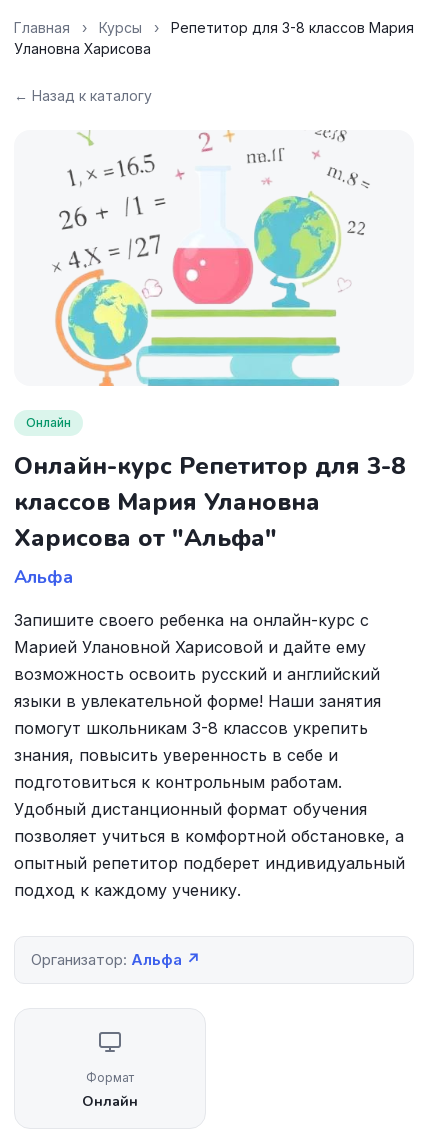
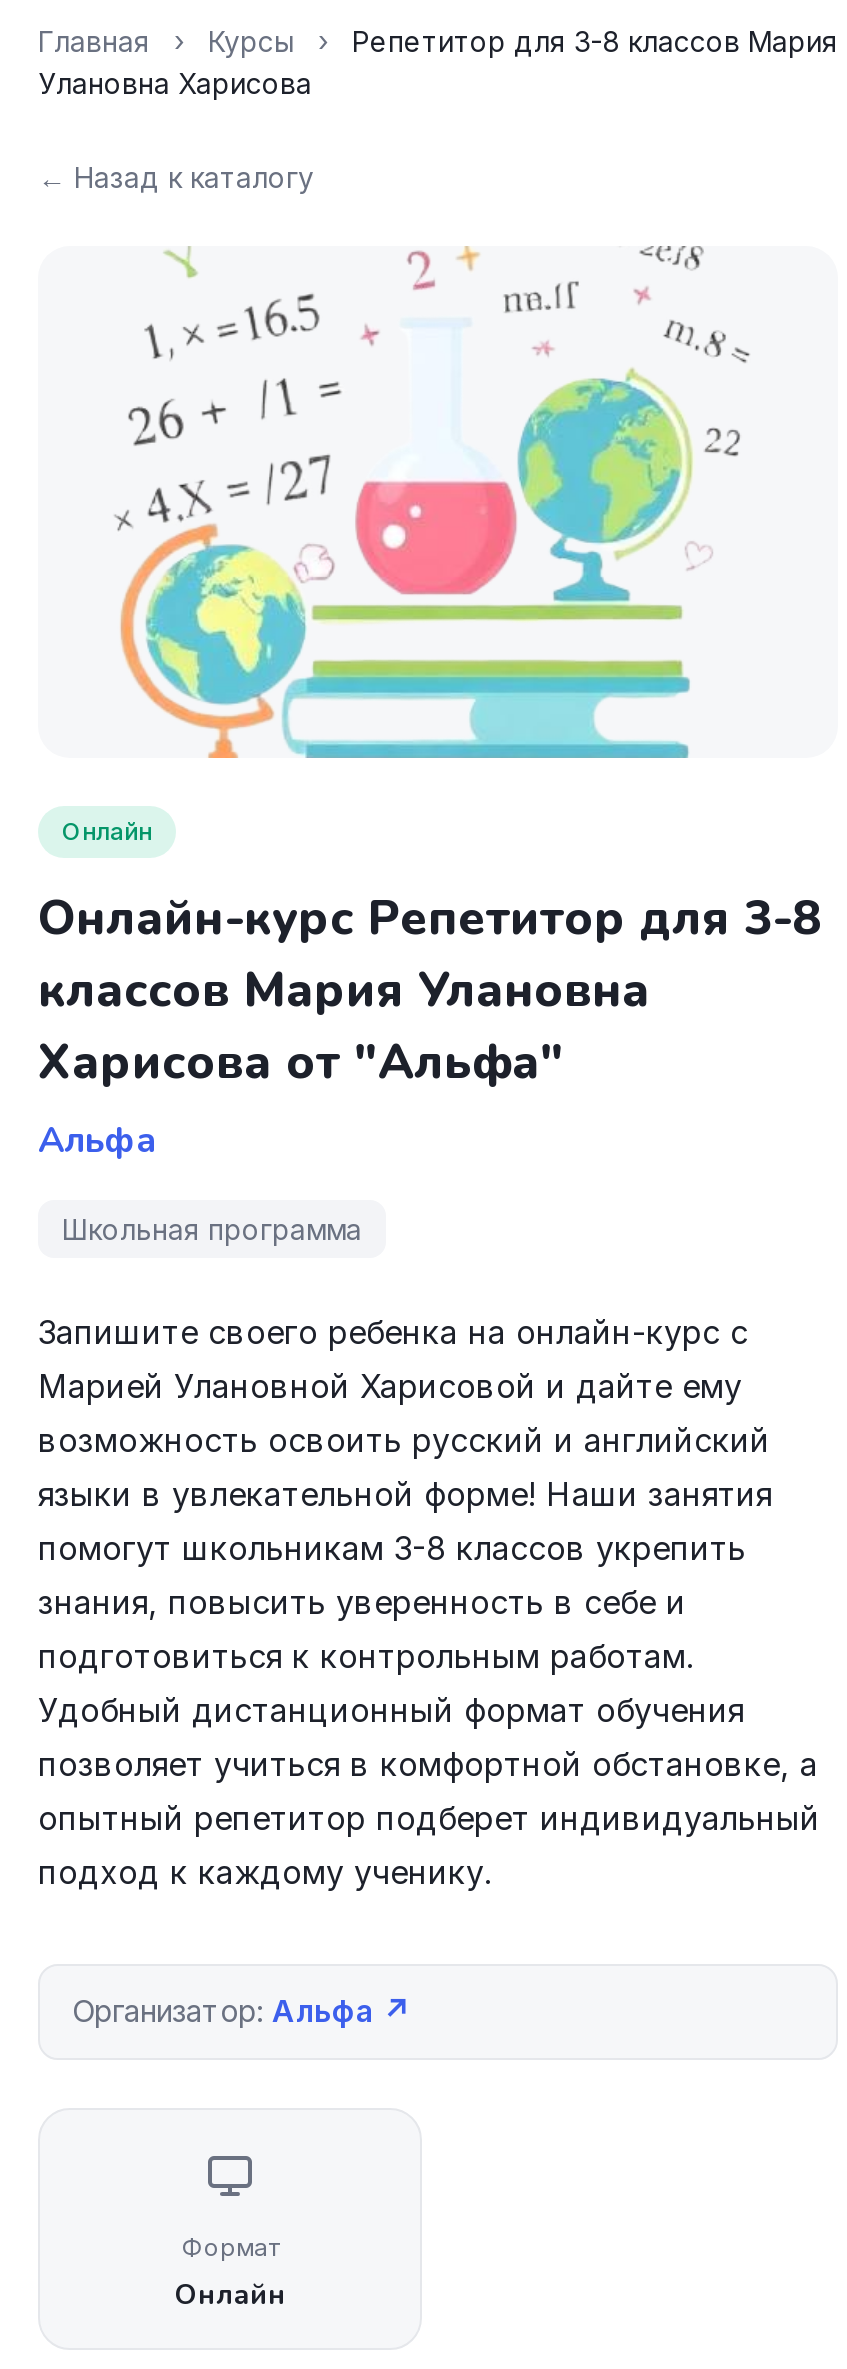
+ Школьная программа
